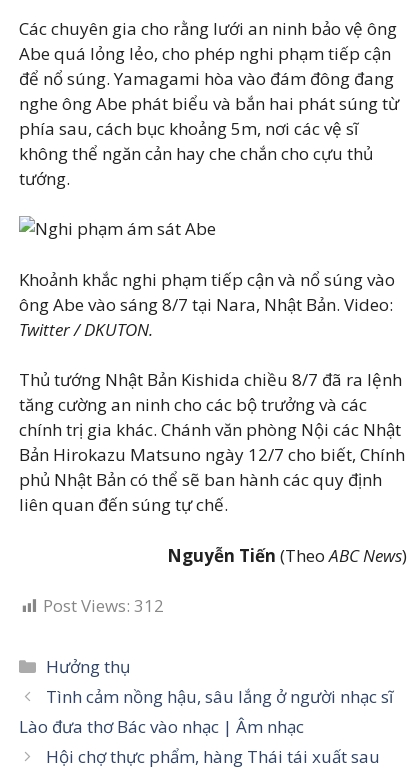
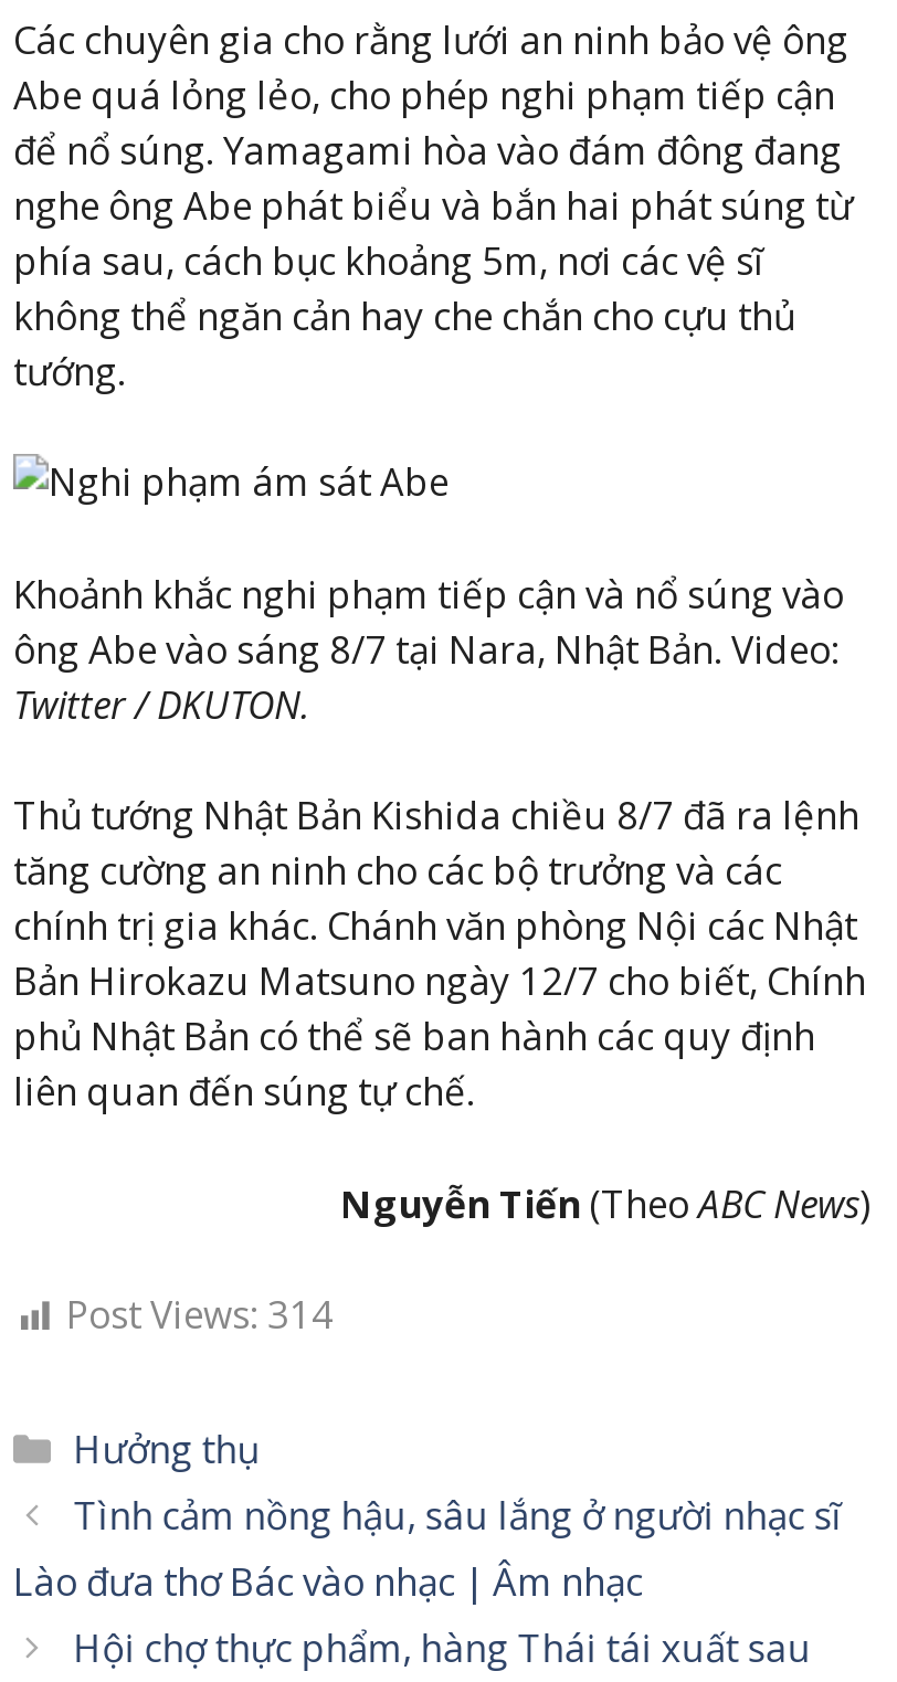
- Post Views: 312
+ Post Views: 314
